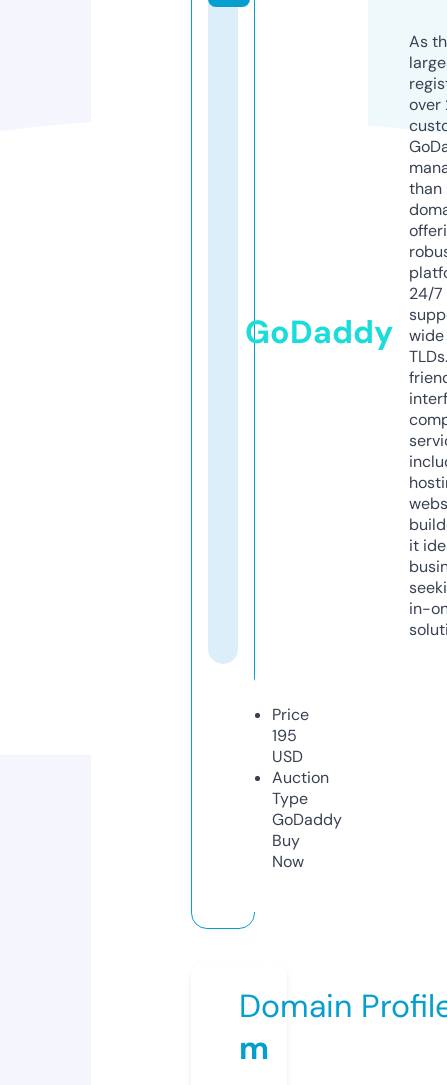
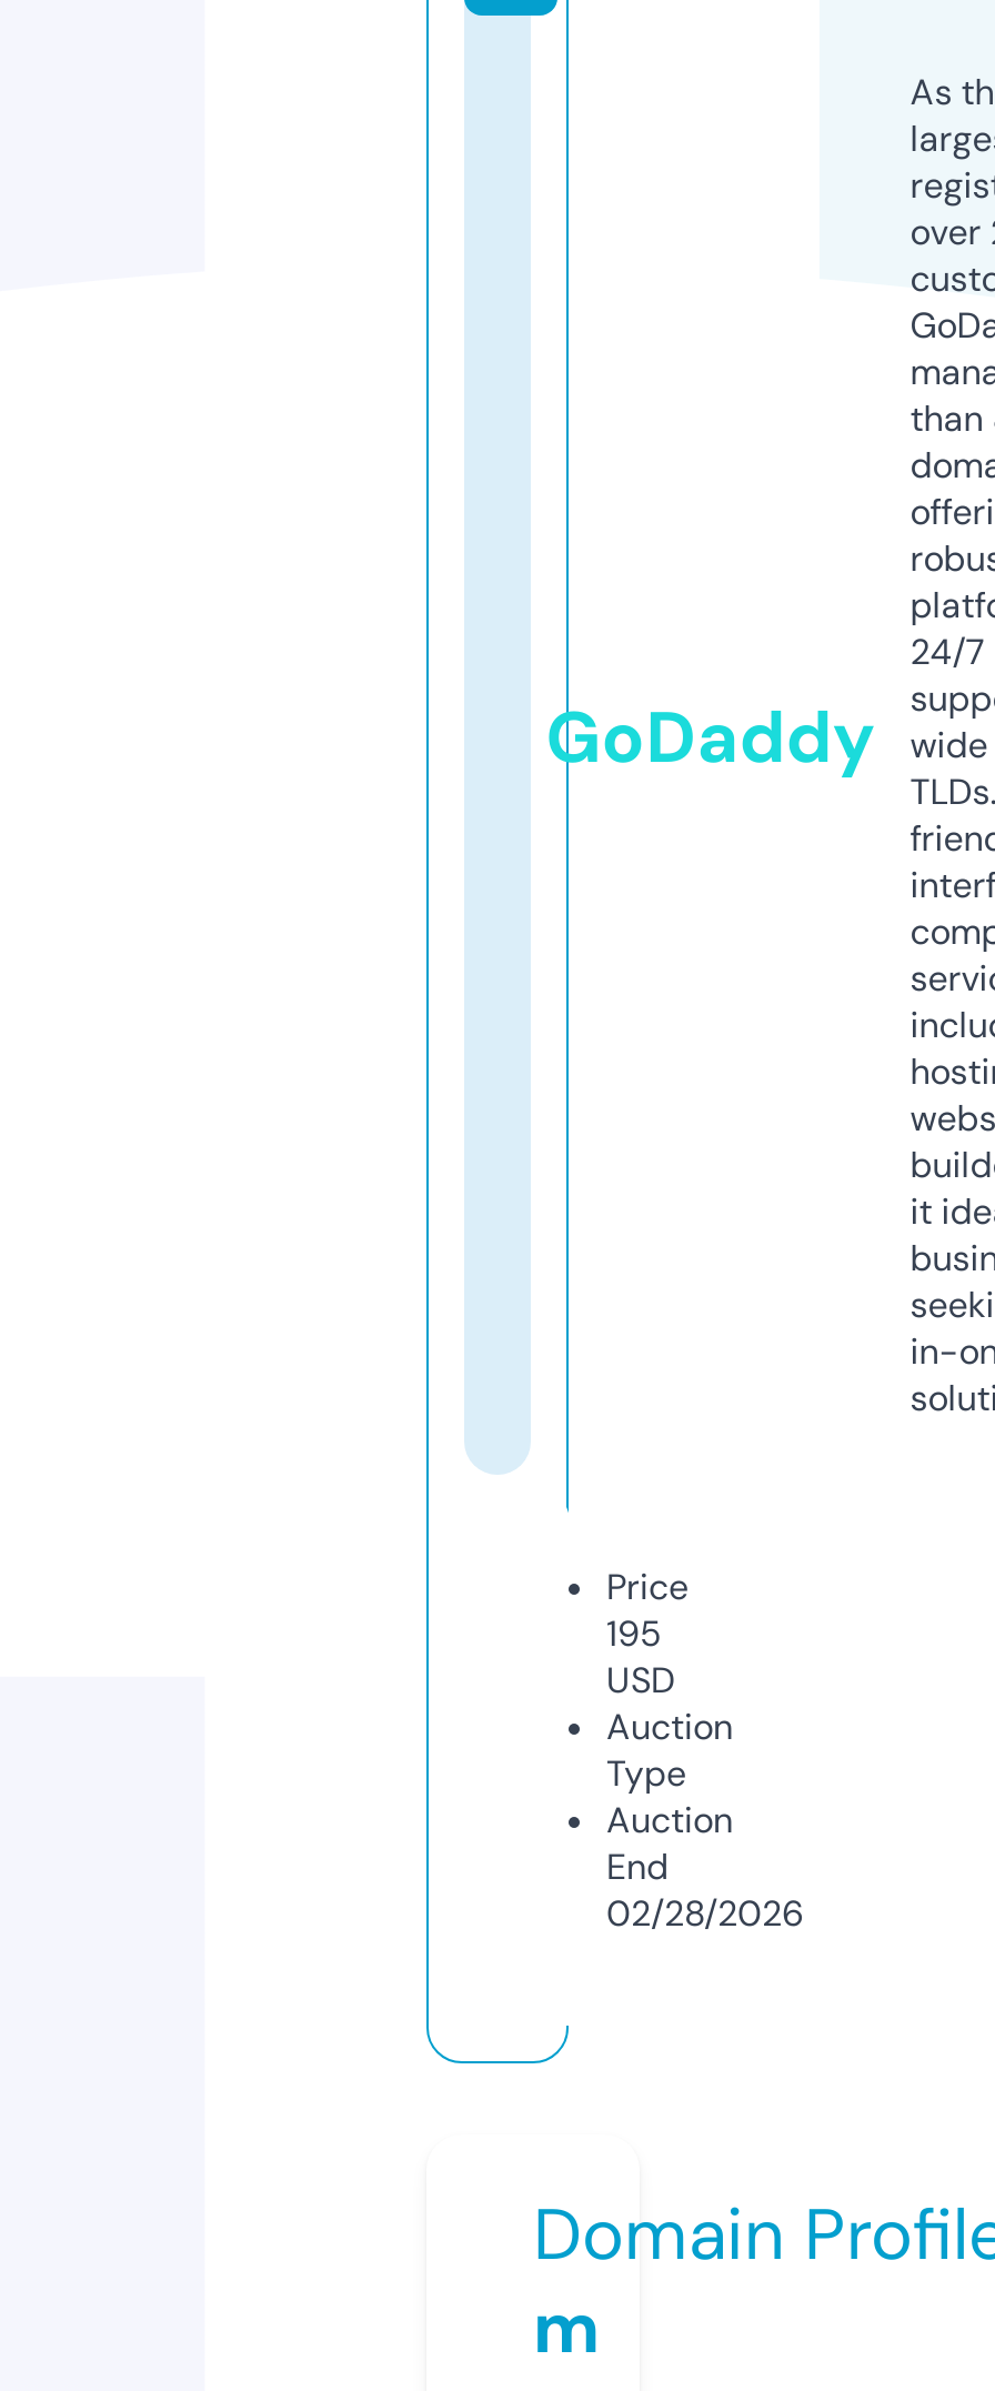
- GoDaddy
- Buy
- Now
+ Auction
+ End
+ 02/28/2026
